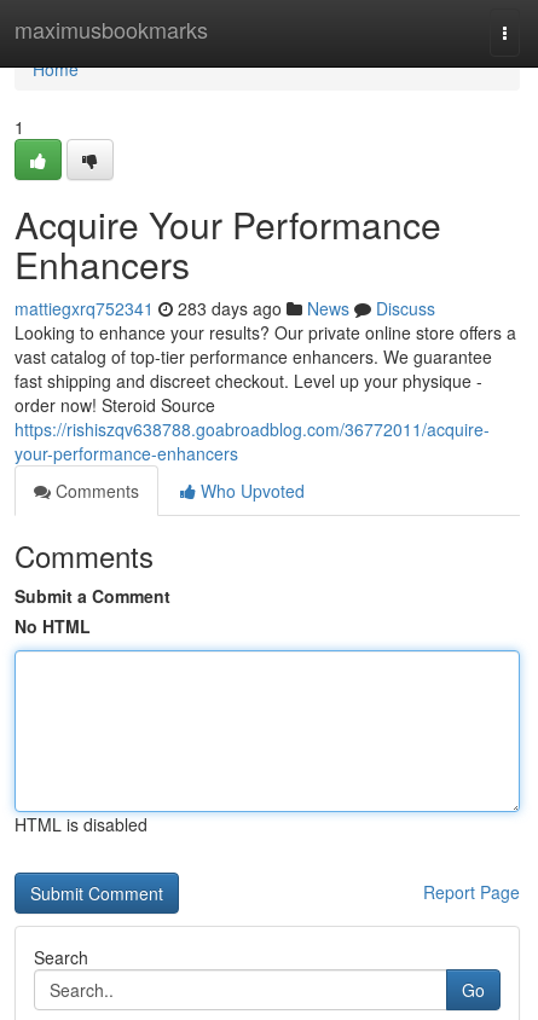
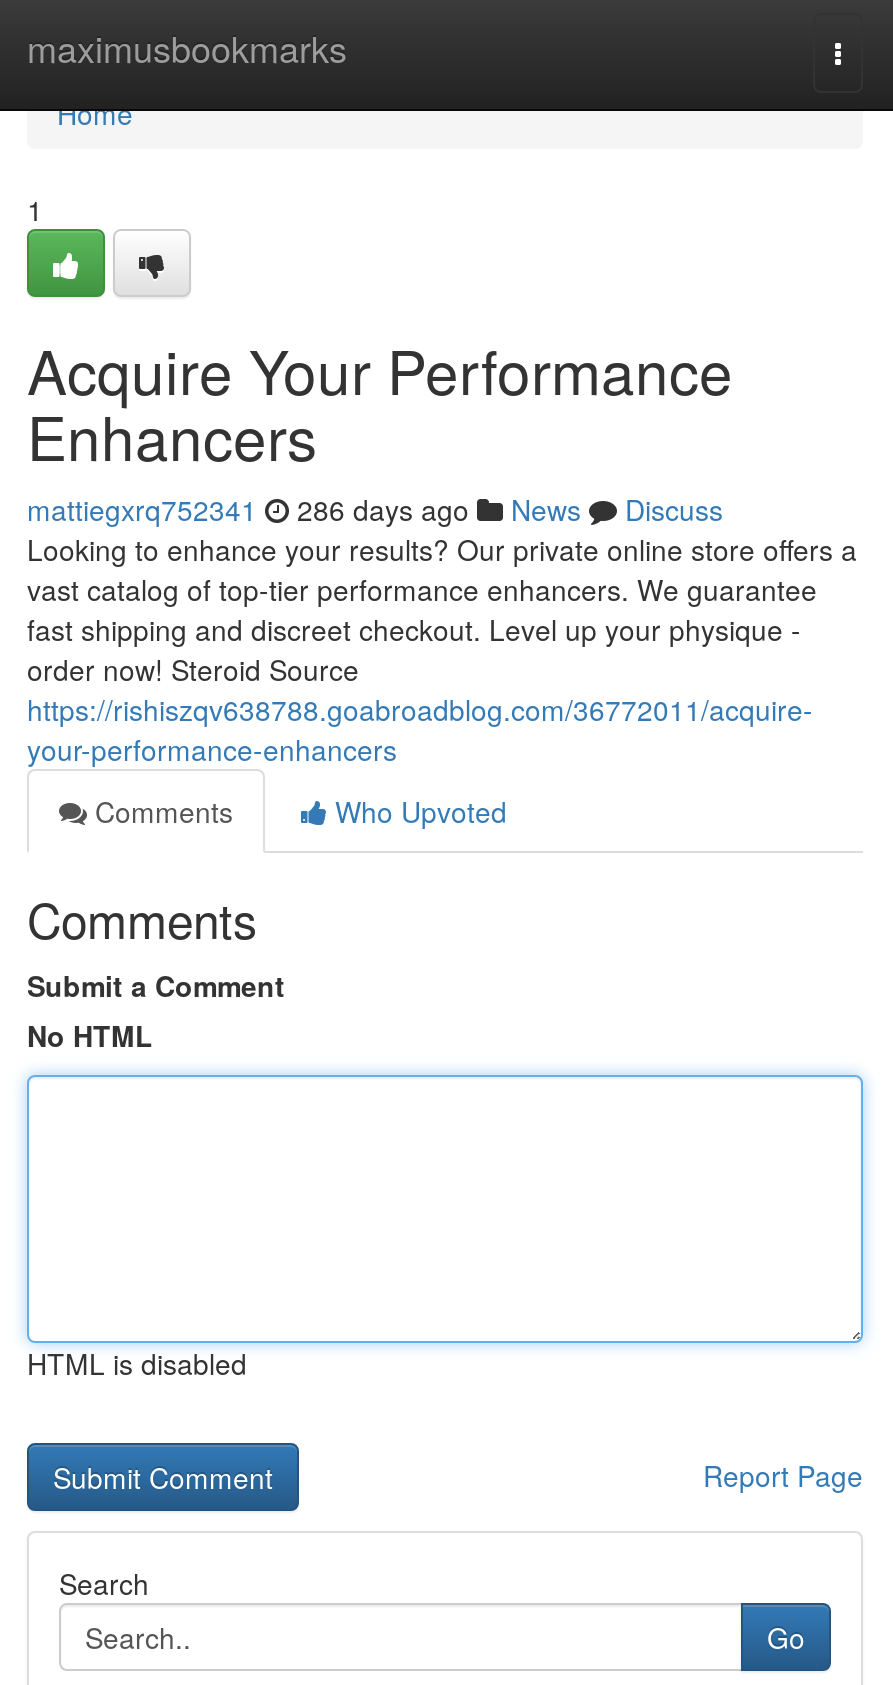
- mattiegxrq752341 283 days ago News Discuss
+ mattiegxrq752341 286 days ago News Discuss
